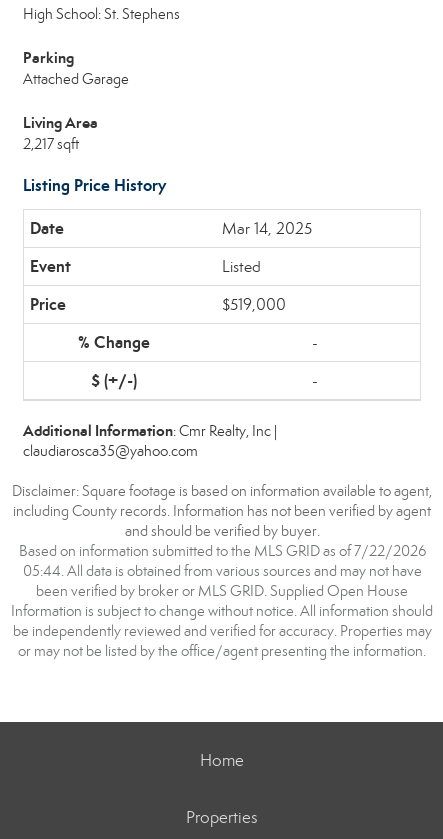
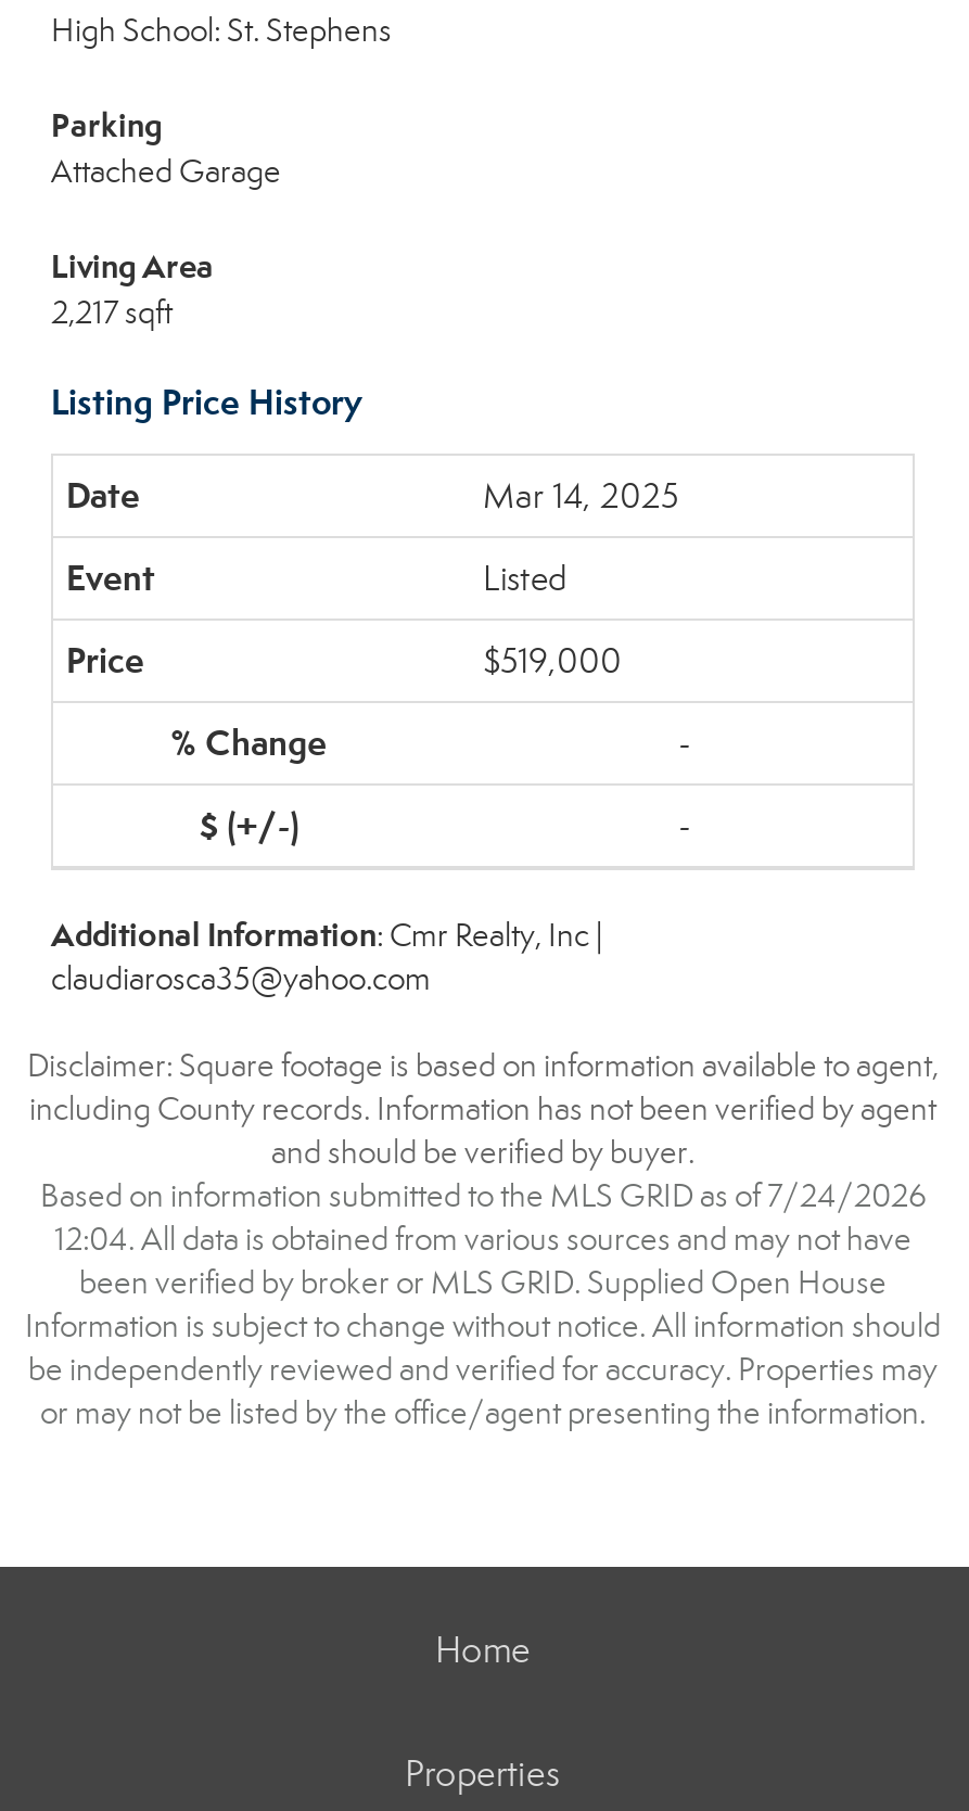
- Based on information submitted to the MLS GRID as of 7/22/2026
+ Based on information submitted to the MLS GRID as of 7/24/2026

- 05:44. All data is obtained from various sources and may not have
+ 12:04. All data is obtained from various sources and may not have
